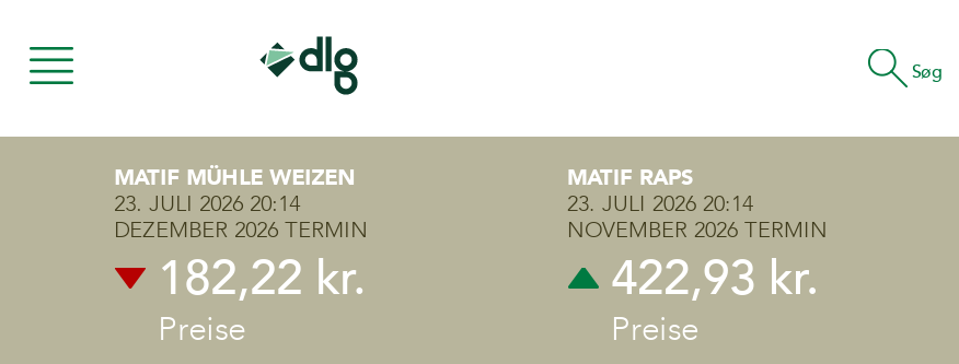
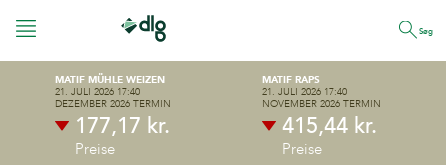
- 23. JULI 2026 20:14
+ 21. JULI 2026 17:40

- 23. JULI 2026 20:14
+ 21. JULI 2026 17:40

- 182,22 kr.
+ 177,17 kr.

- 422,93 kr.
+ 415,44 kr.
